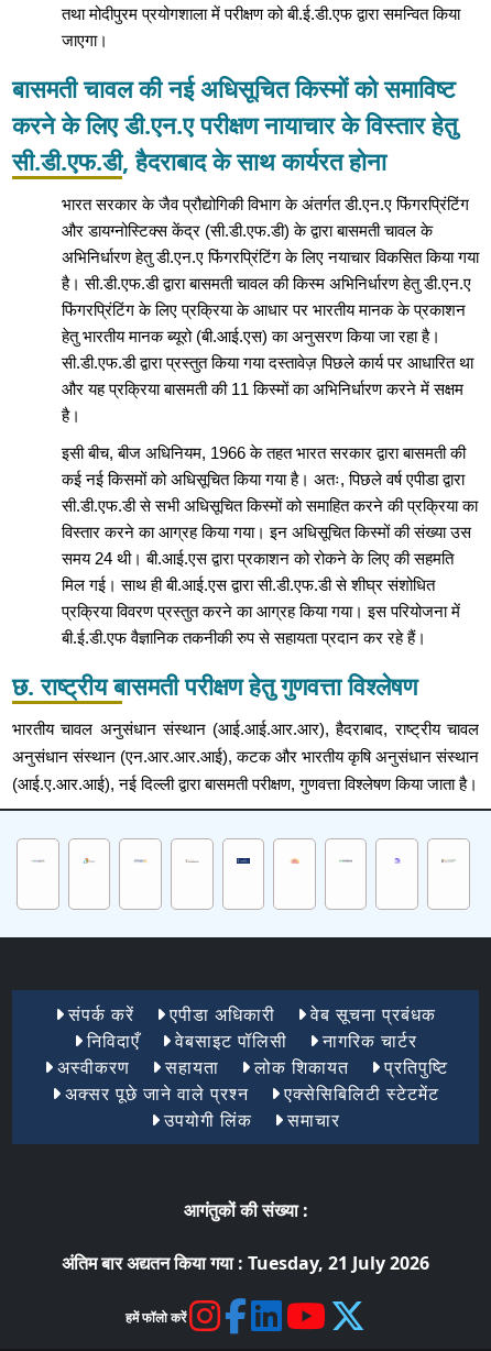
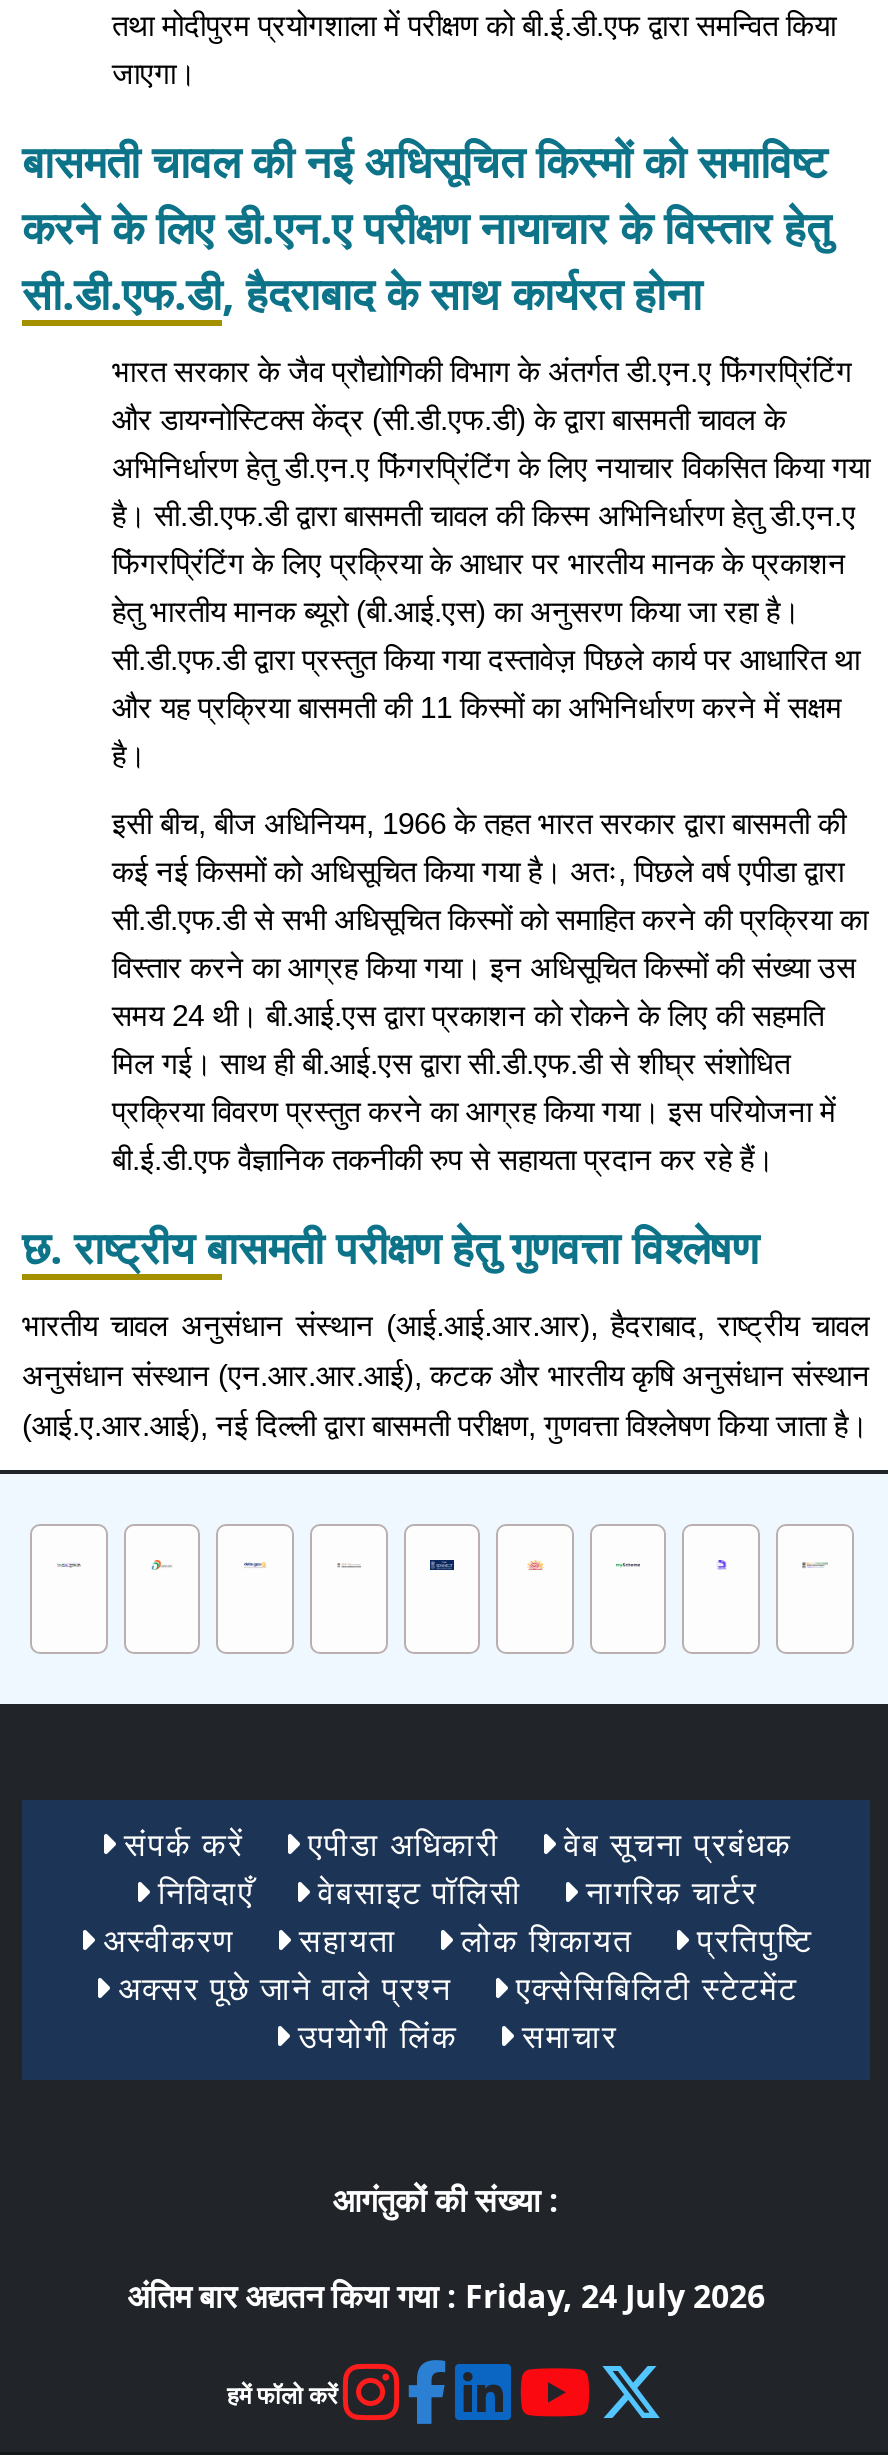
- अंतिम बार अद्यतन किया गया : Tuesday, 21 July 2026
+ अंतिम बार अद्यतन किया गया : Friday, 24 July 2026
